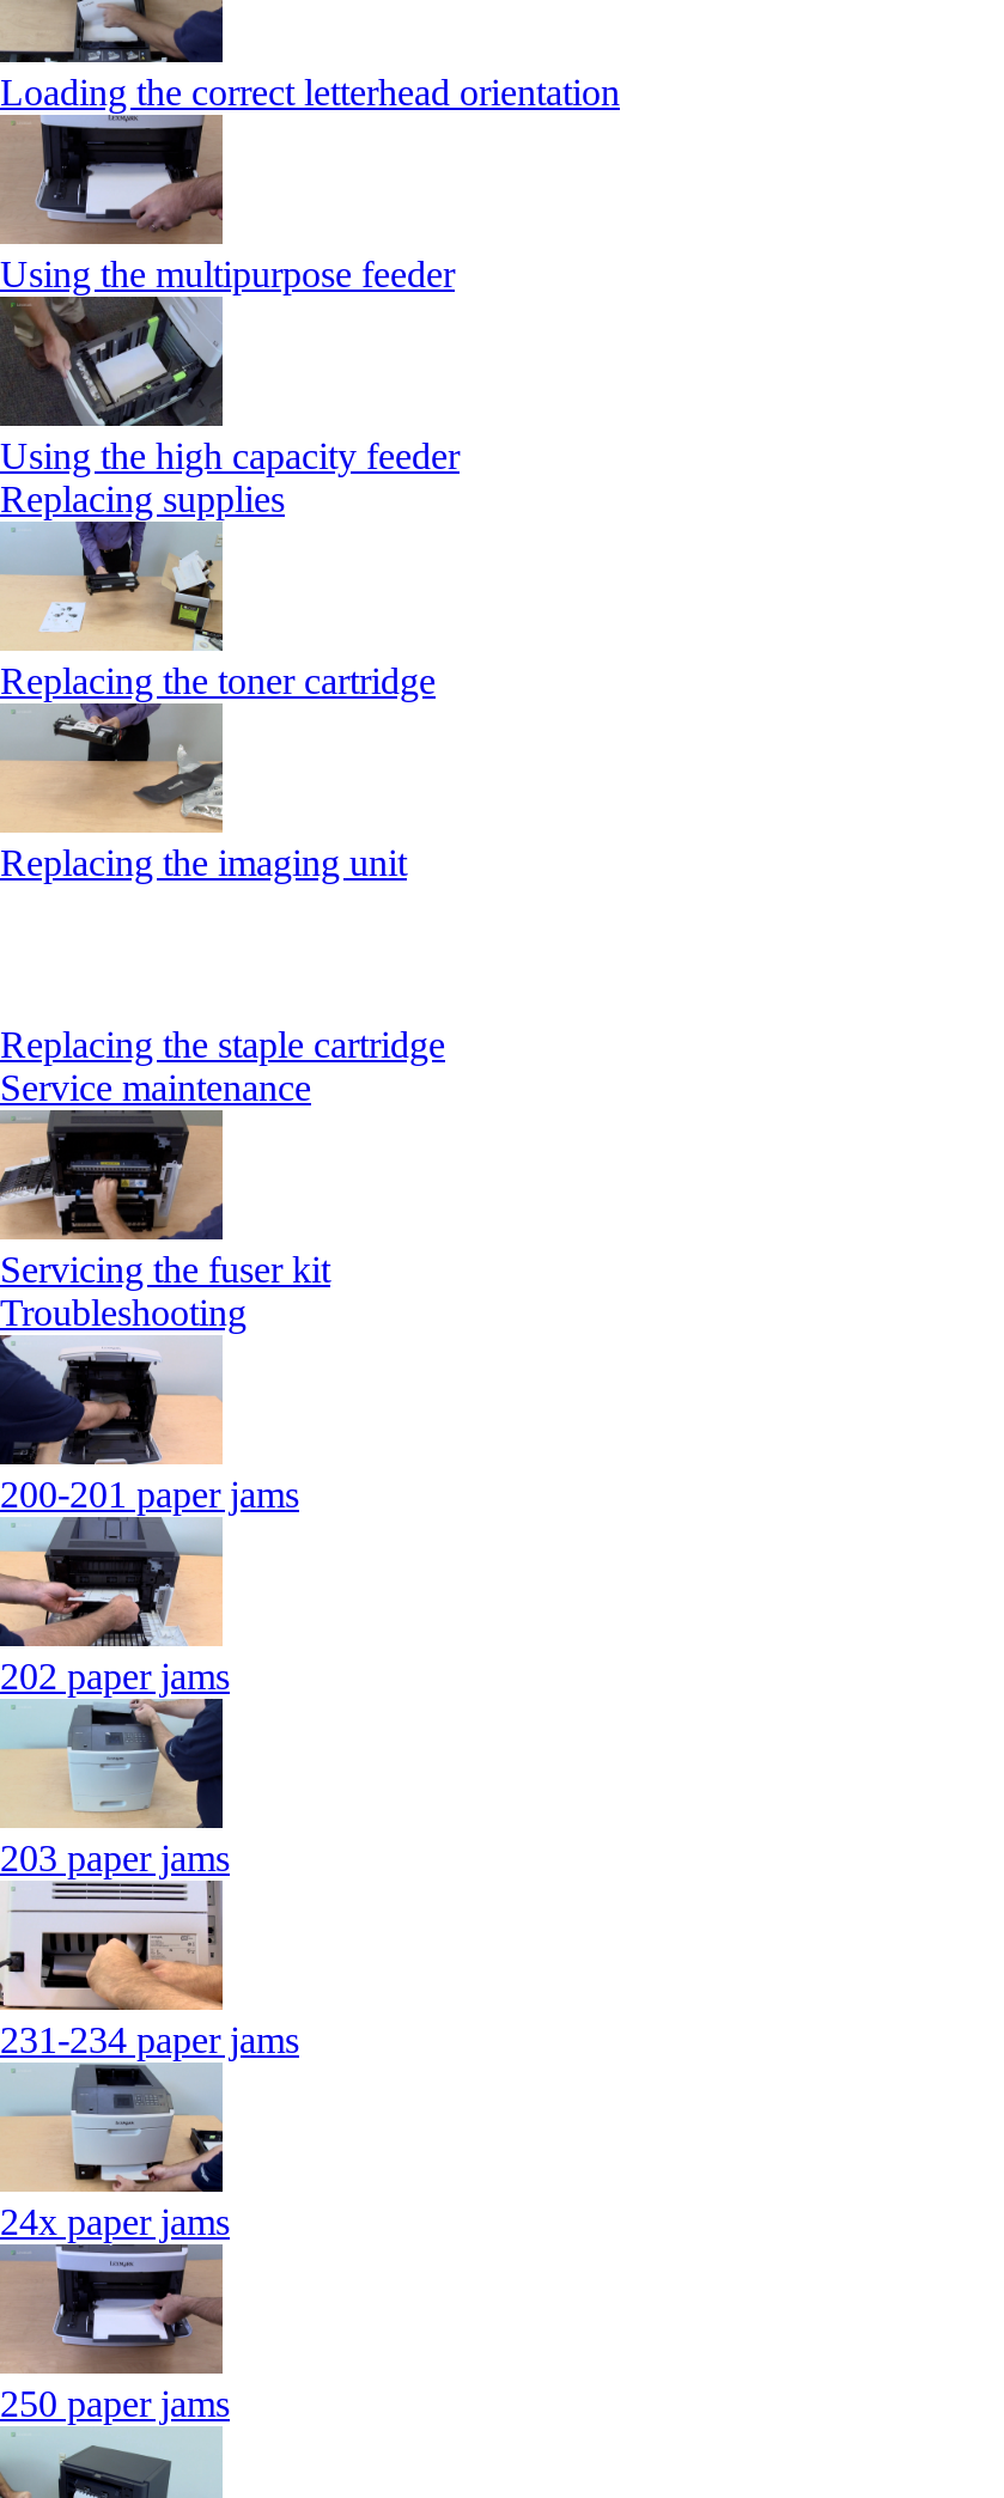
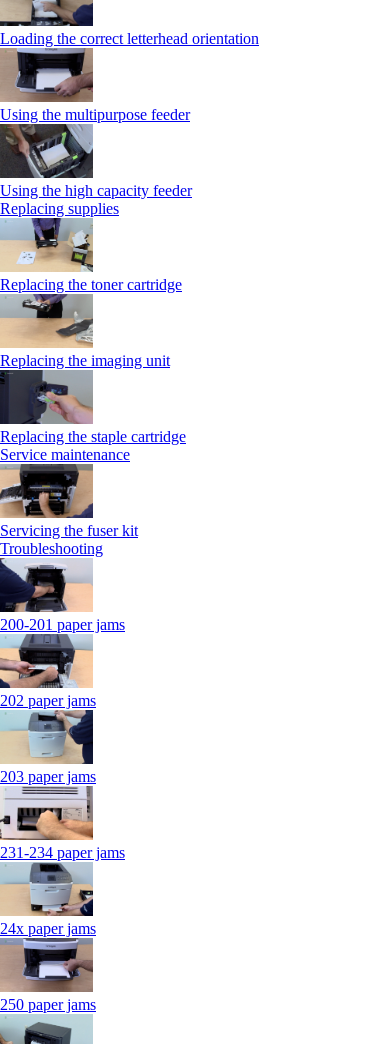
+ [image]
